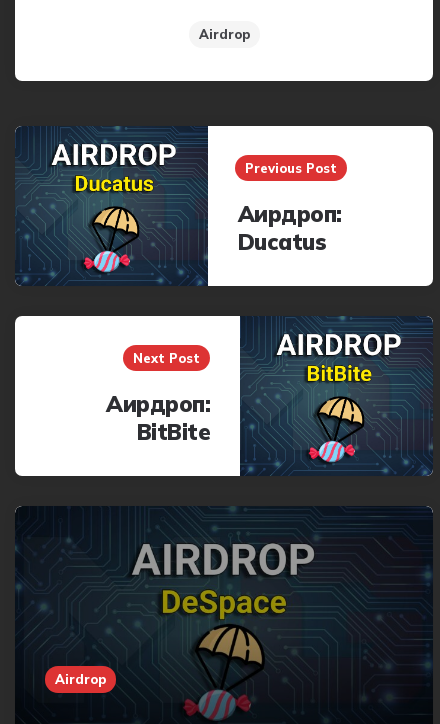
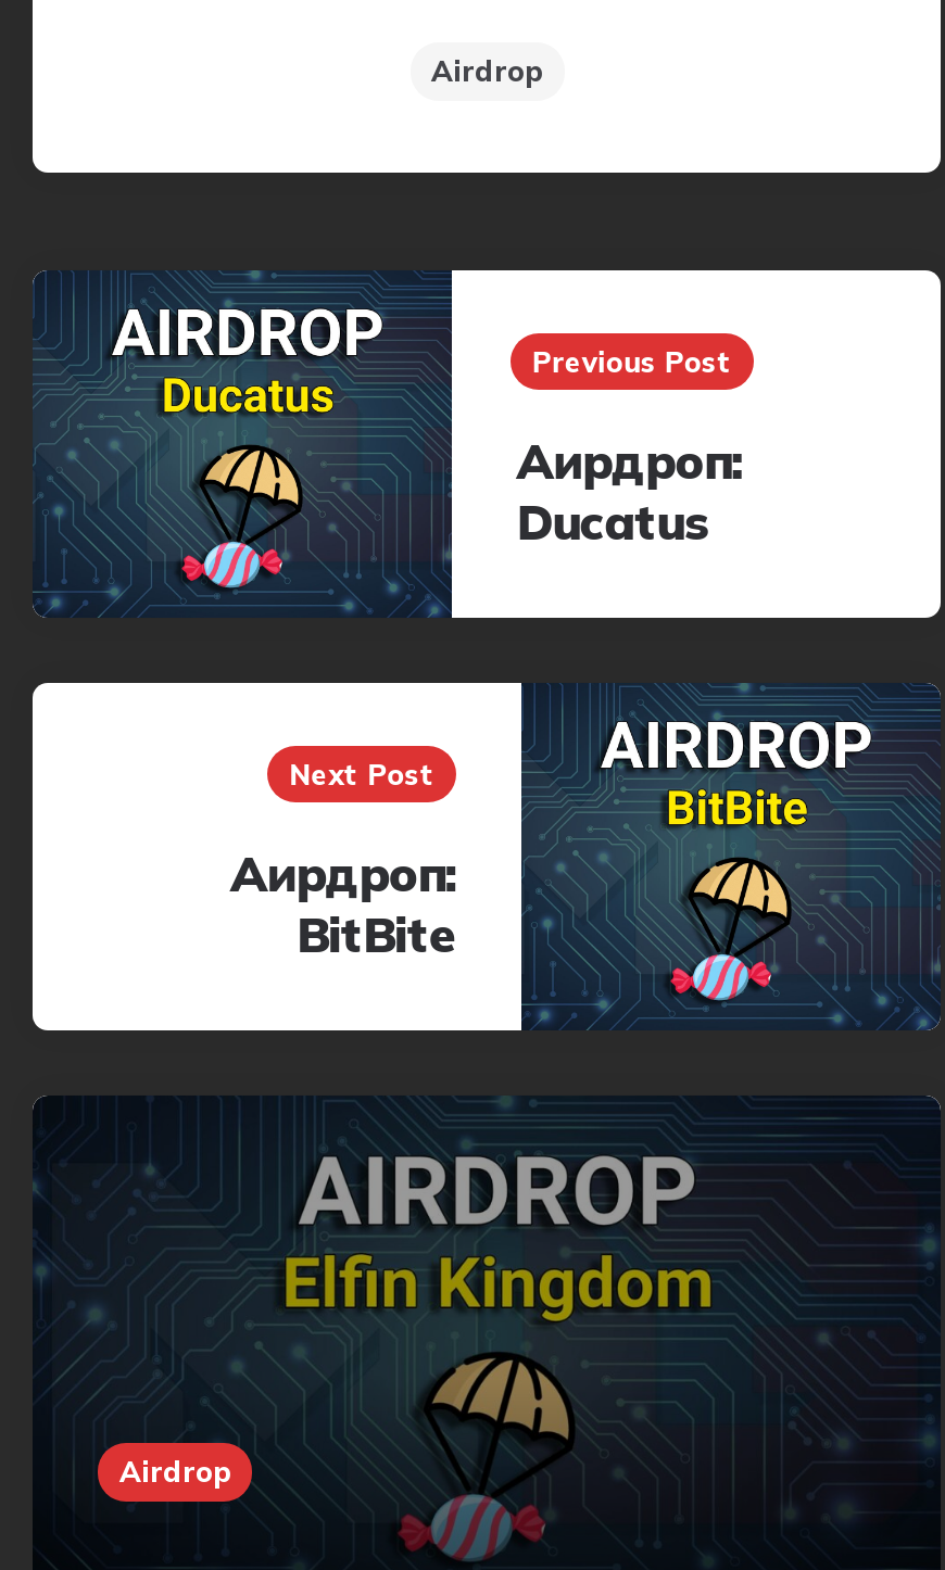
- [image]
+ [image]
